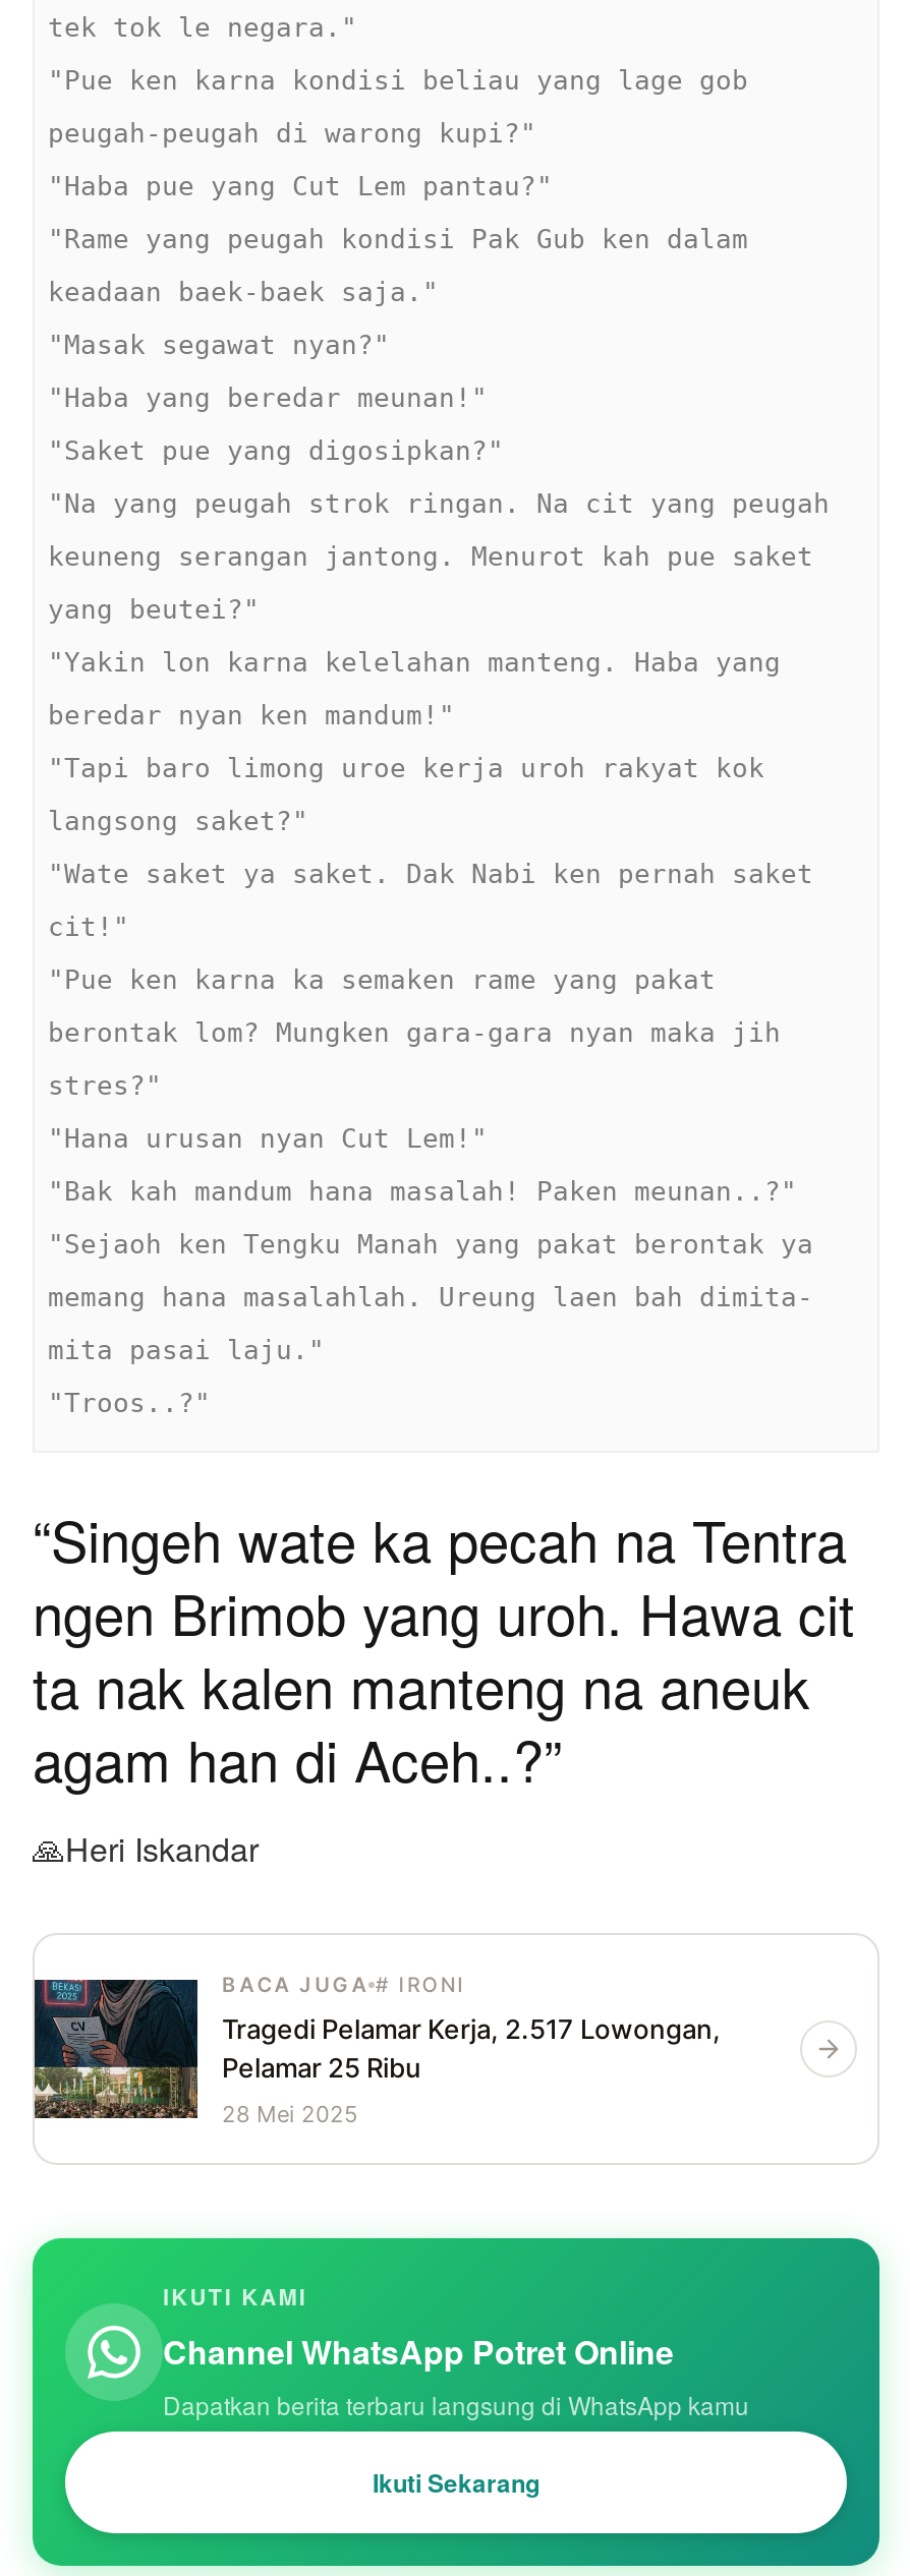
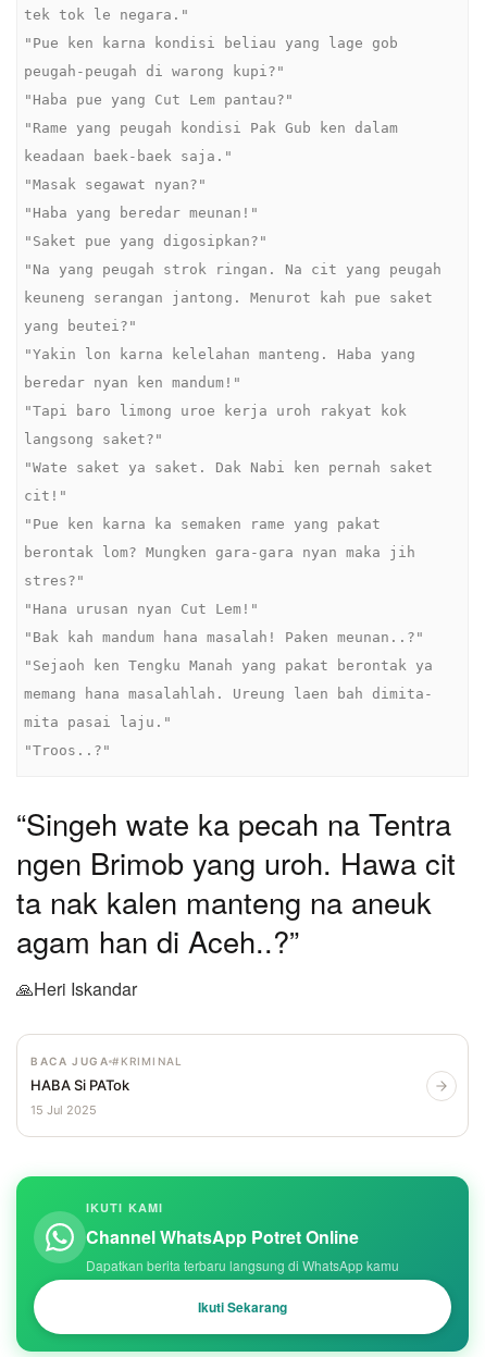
- BACA JUGA # IRONI
+ BACA JUGA #KRIMINAL

- Tragedi Pelamar Kerja, 2.517 Lowongan,
- Pelamar 25 Ribu
+ HABA Si PATok

- 28 Mei 2025
+ 15 Jul 2025
